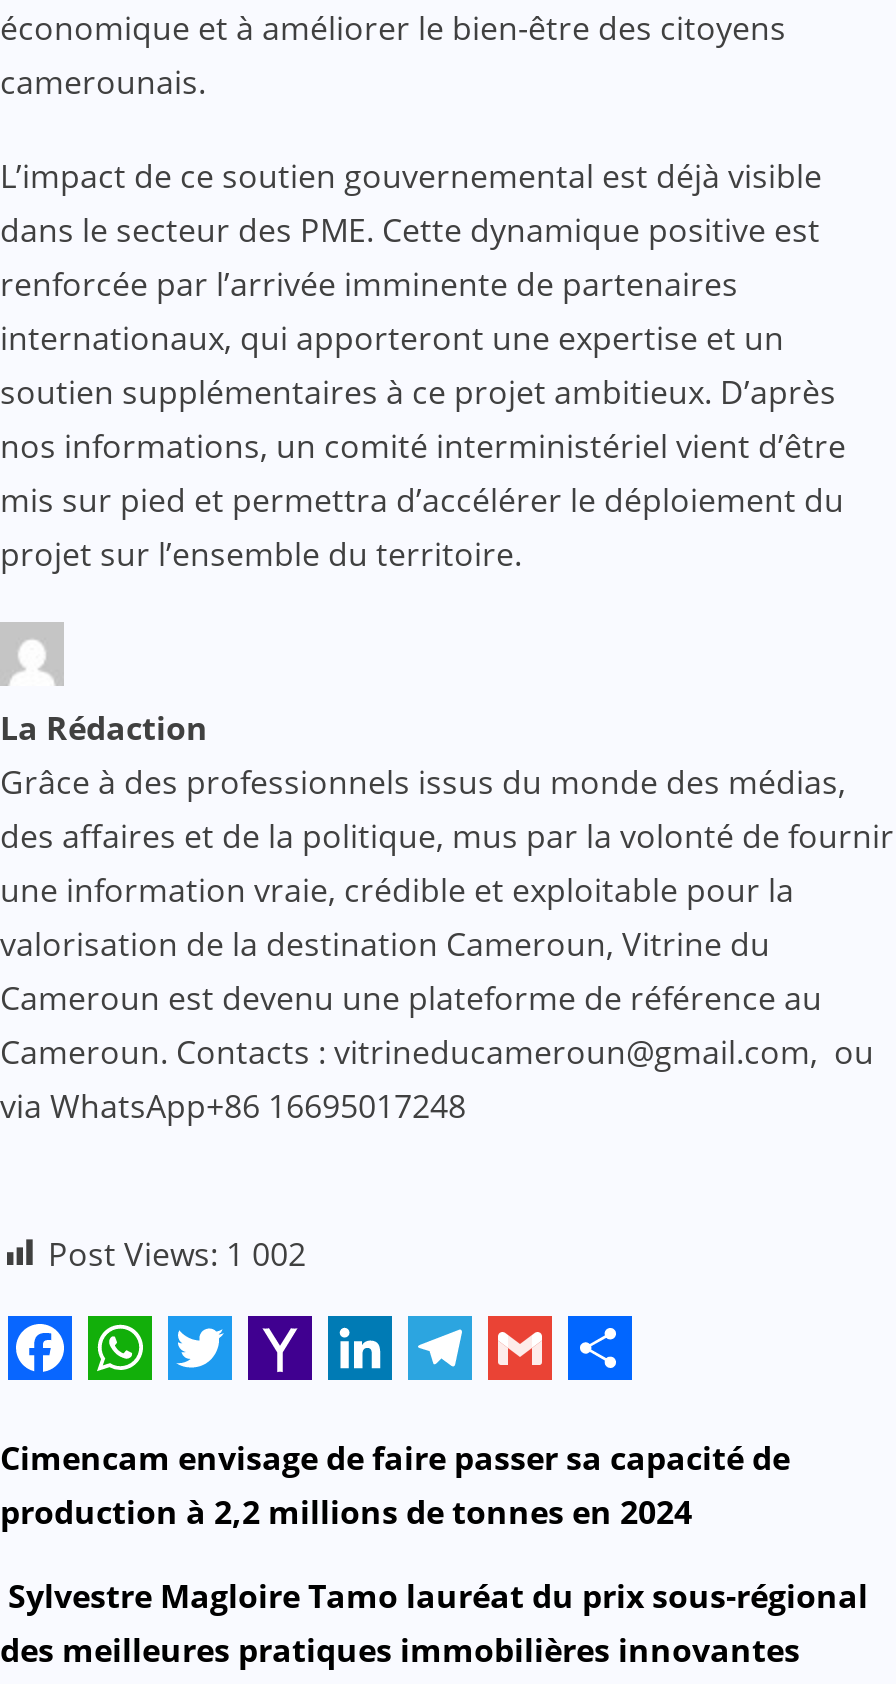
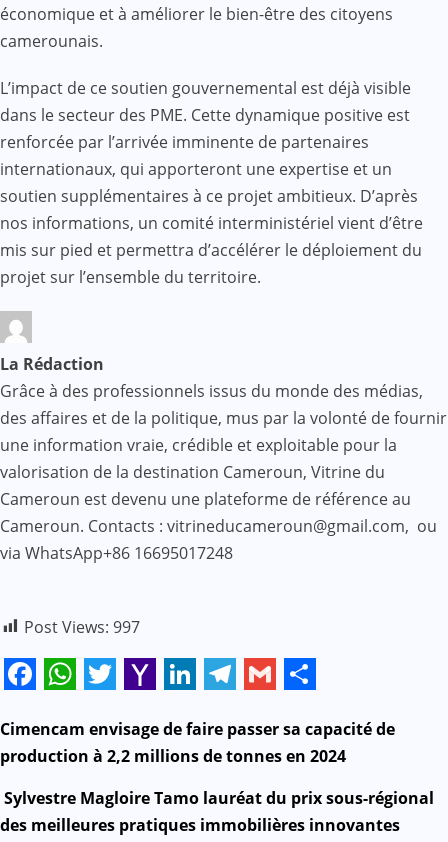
- Post Views: 1 002
+ Post Views: 997
